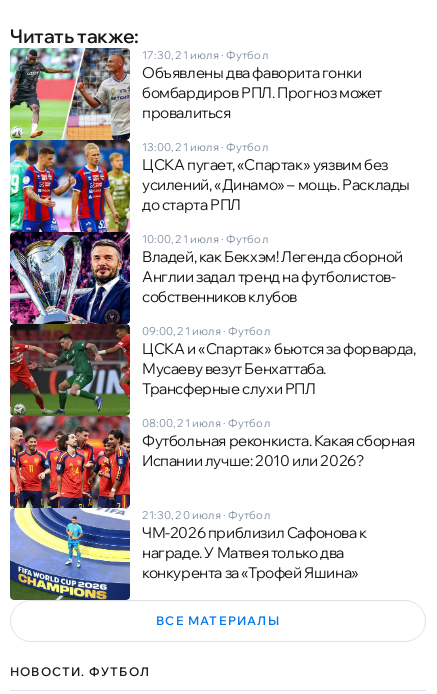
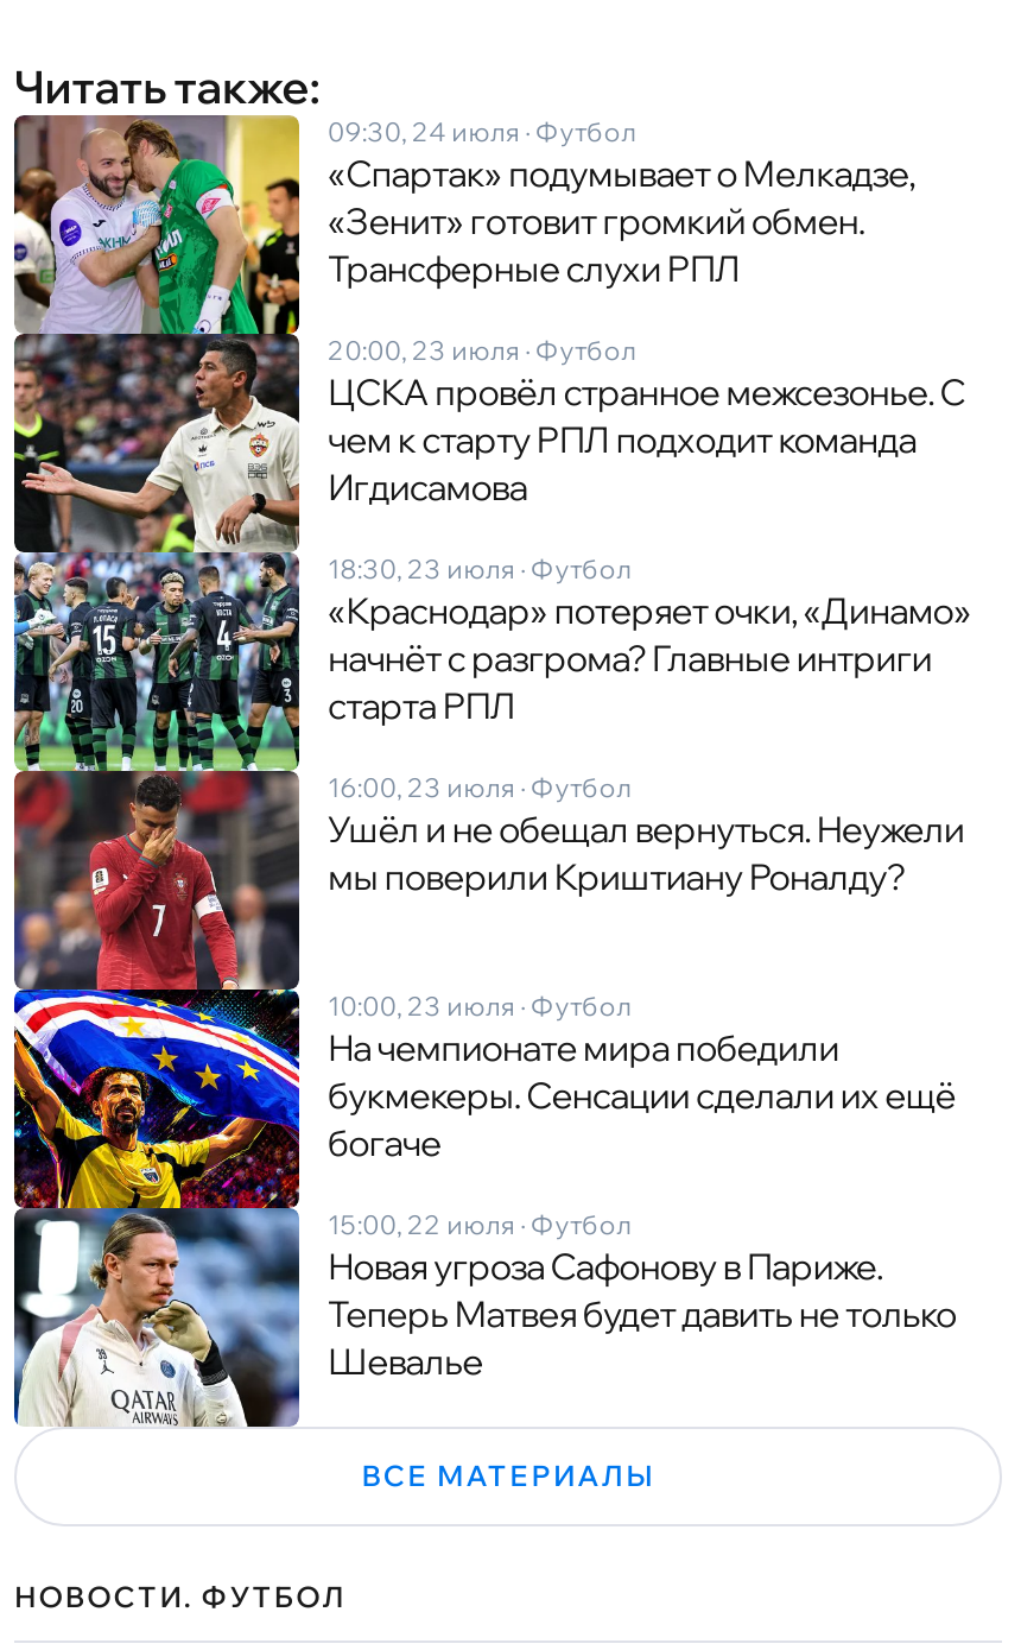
- [image]
- 17:30, 21 июля · Футбол
- Объявлены два фаворита гонки
- бомбардиров РПЛ. Прогноз может
- провалиться
- 13:00, 21 июля · Футбол
- ЦСКА пугает, «Спартак» уязвим без
- усилений, «Динамо» – мощь. Расклады
- до старта РПЛ
- 10:00, 21 июля · Футбол
- Владей, как Бекхэм! Легенда сборной
- Англии задал тренд на футболистов-
- собственников клубов
- 09:00, 21 июля · Футбол
- ЦСКА и «Спартак» бьются за форварда,
- Мусаеву везут Бенхаттаба.
+ [image]
+ 09:30, 24 июля · Футбол
+ «Спартак» подумывает о Мелкадзе,
+ «Зенит» готовит громкий обмен.

moved up: Трансферные слухи РПЛ

- 08:00, 21 июля · Футбол
- Футбольная реконкиста. Какая сборная
- Испании лучше: 2010 или 2026?
- 21:30, 20 июля · Футбол
- ЧМ-2026 приблизил Сафонова к
- награде. У Матвея только два
- конкурента за «Трофей Яшина»
+ 20:00, 23 июля · Футбол
+ ЦСКА провёл странное межсезонье. С
+ чем к старту РПЛ подходит команда
+ Игдисамова
+ 18:30, 23 июля · Футбол
+ «Краснодар» потеряет очки, «Динамо»
+ начнёт с разгрома? Главные интриги
+ старта РПЛ
+ 16:00, 23 июля · Футбол
+ Ушёл и не обещал вернуться. Неужели
+ мы поверили Криштиану Роналду?
+ 10:00, 23 июля · Футбол
+ На чемпионате мира победили
+ букмекеры. Сенсации сделали их ещё
+ богаче
+ 15:00, 22 июля · Футбол
+ Новая угроза Сафонову в Париже.
+ Теперь Матвея будет давить не только
+ Шевалье
